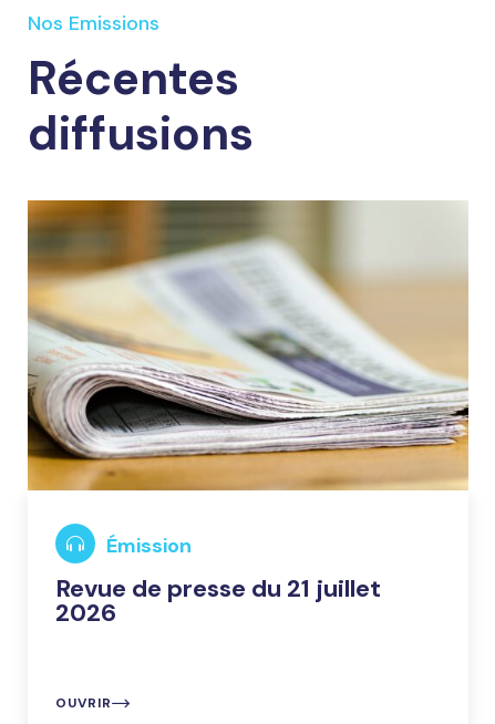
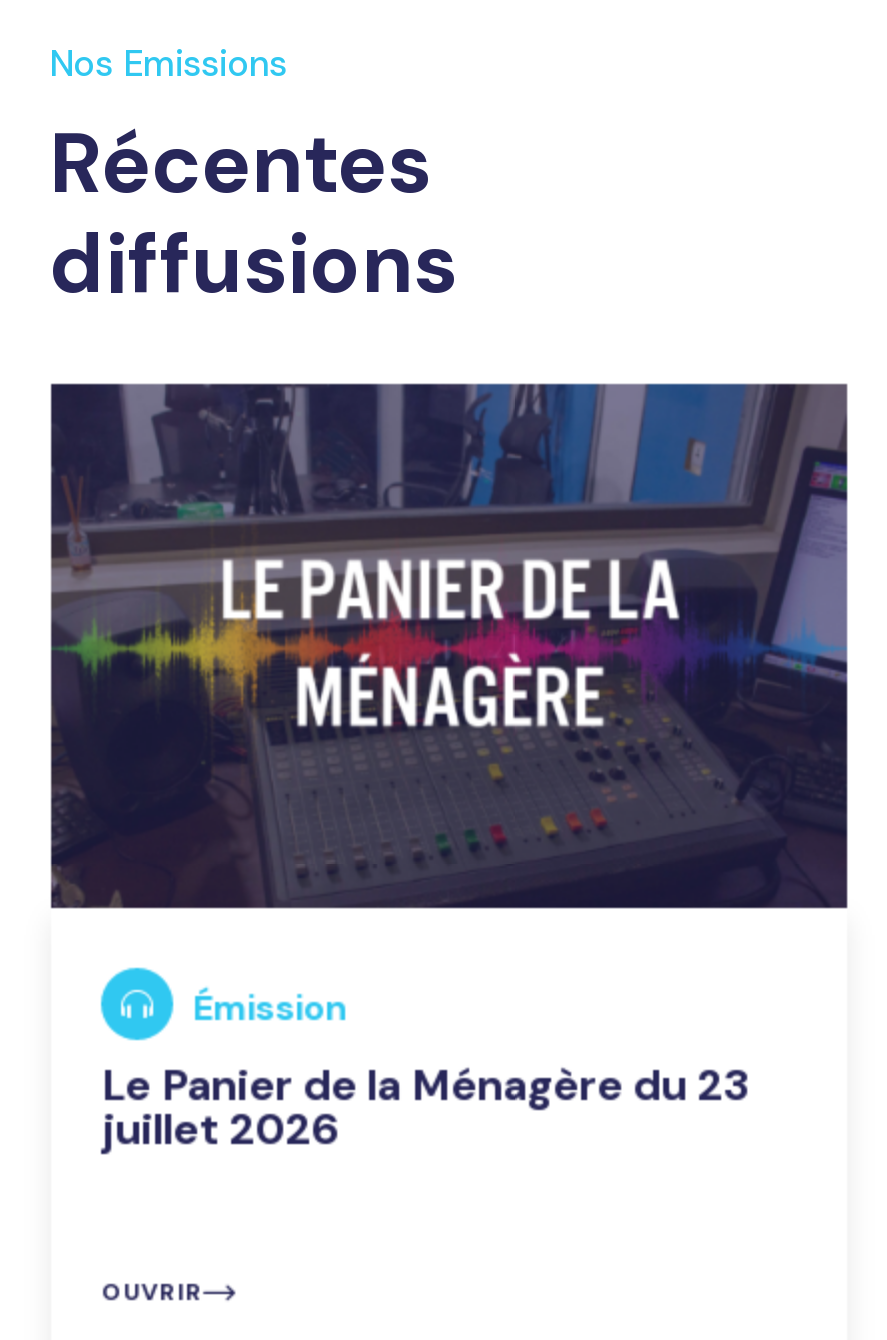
- [image]
+ [image]

- Revue de presse du 21 juillet
- 2026
+ Le Panier de la Ménagère du 23
+ juillet 2026
